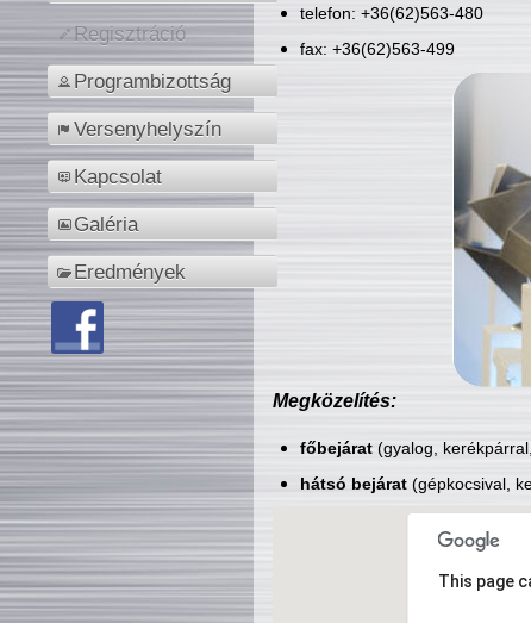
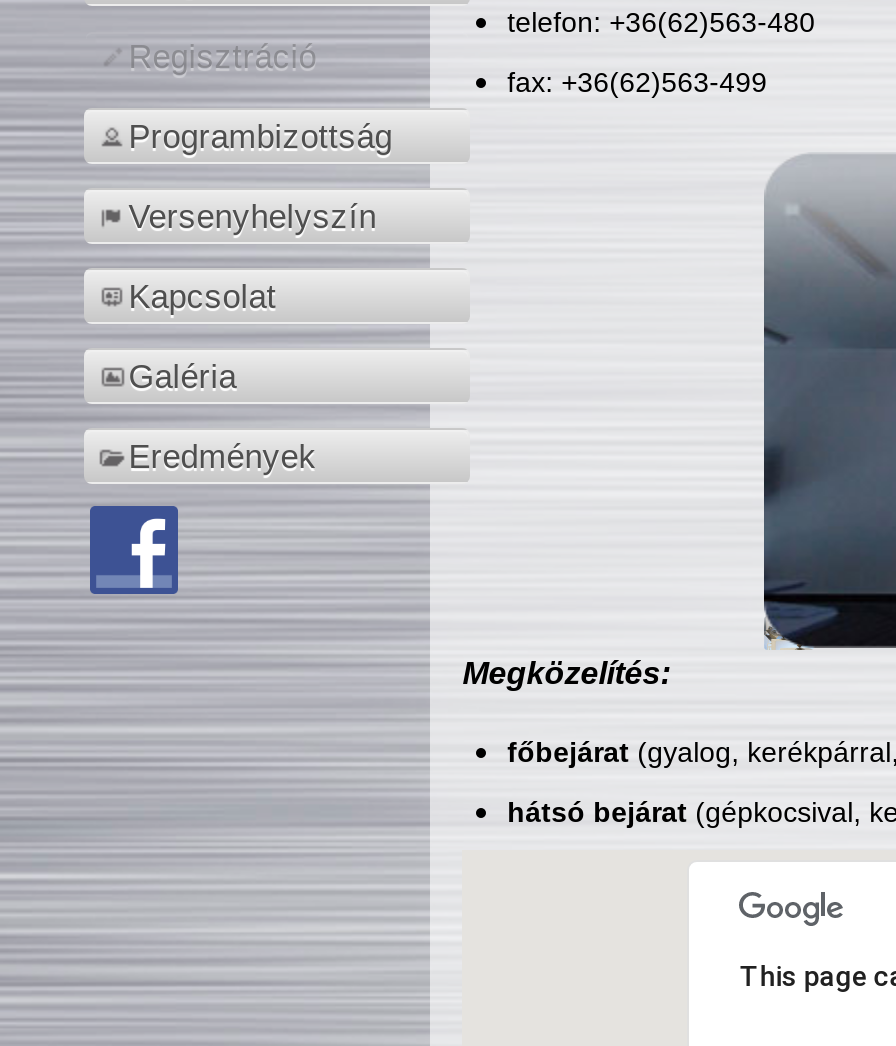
- [image]
+ [image]
